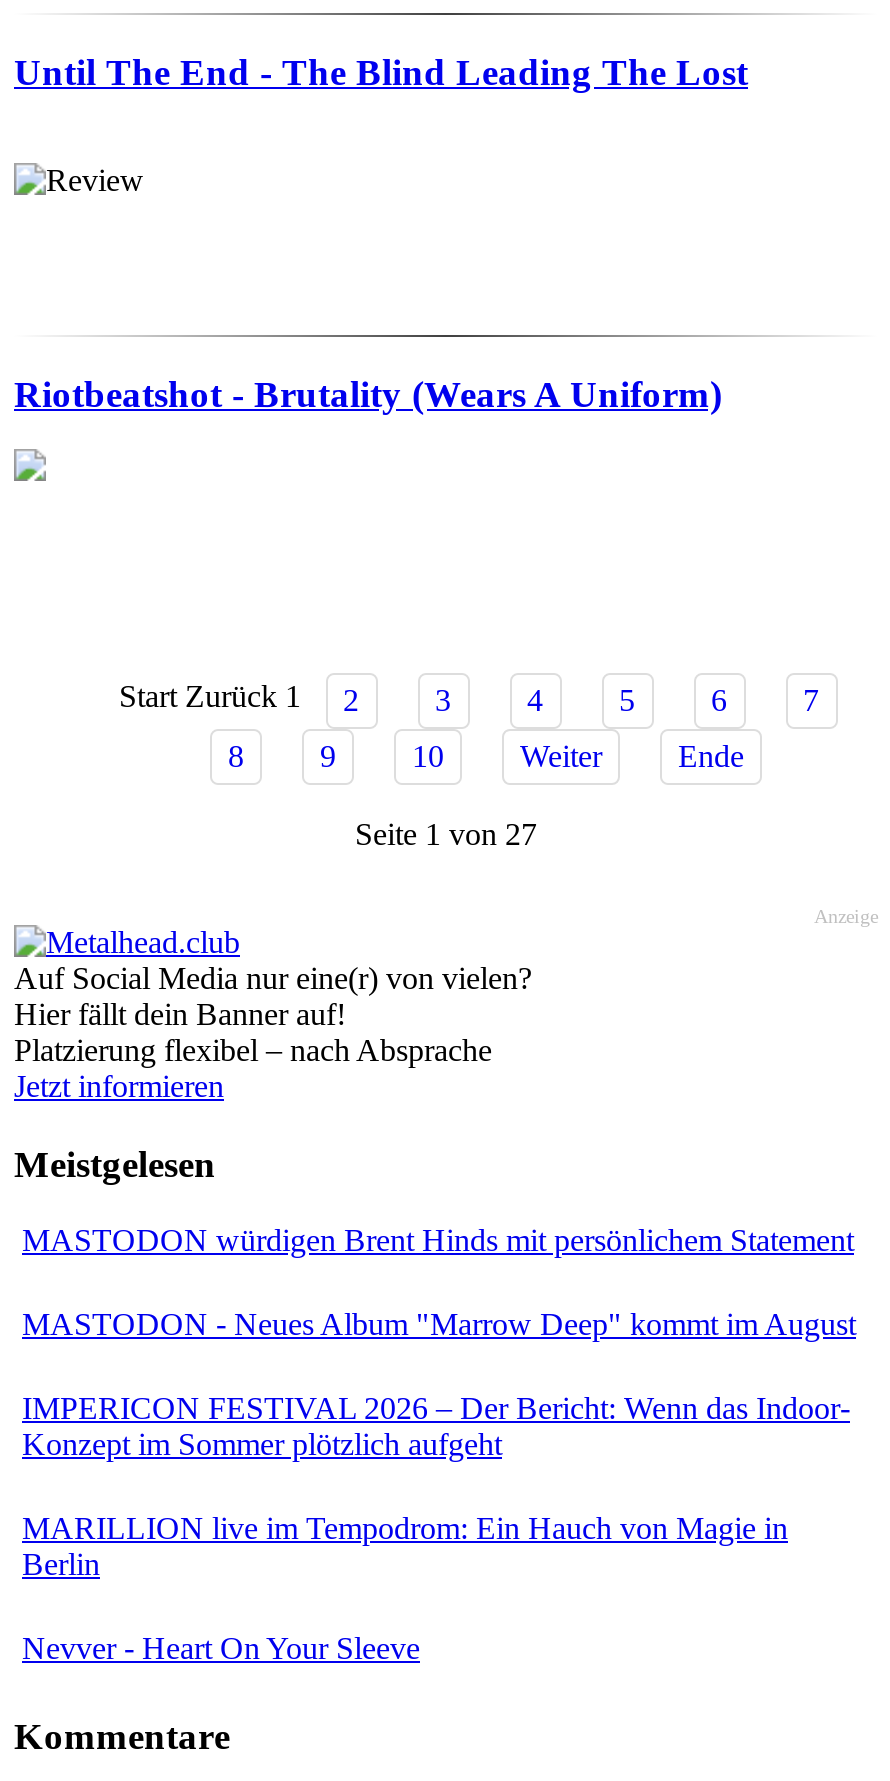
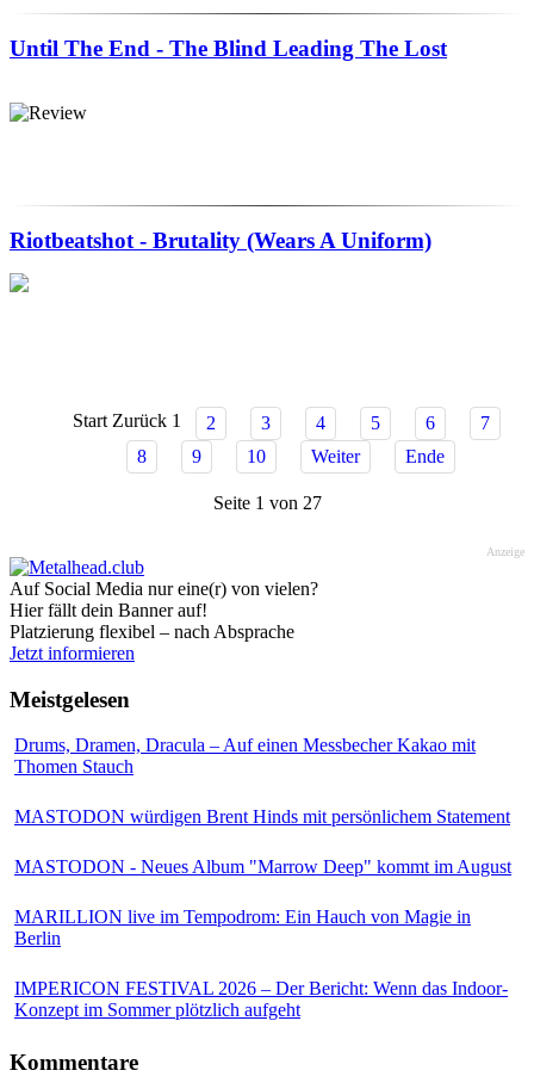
+ Drums, Dramen, Dracula – Auf einen Messbecher Kakao mit
+ Thomen Stauch

moved down: MASTODON würdigen Brent Hinds mit persönlichem Statement | MASTODON - Neues Album "Marrow Deep" kommt im August

moved down: IMPERICON FESTIVAL 2026 – Der Bericht: Wenn das Indoor- | Konzept im Sommer plötzlich aufgeht

- Nevver - Heart On Your Sleeve
